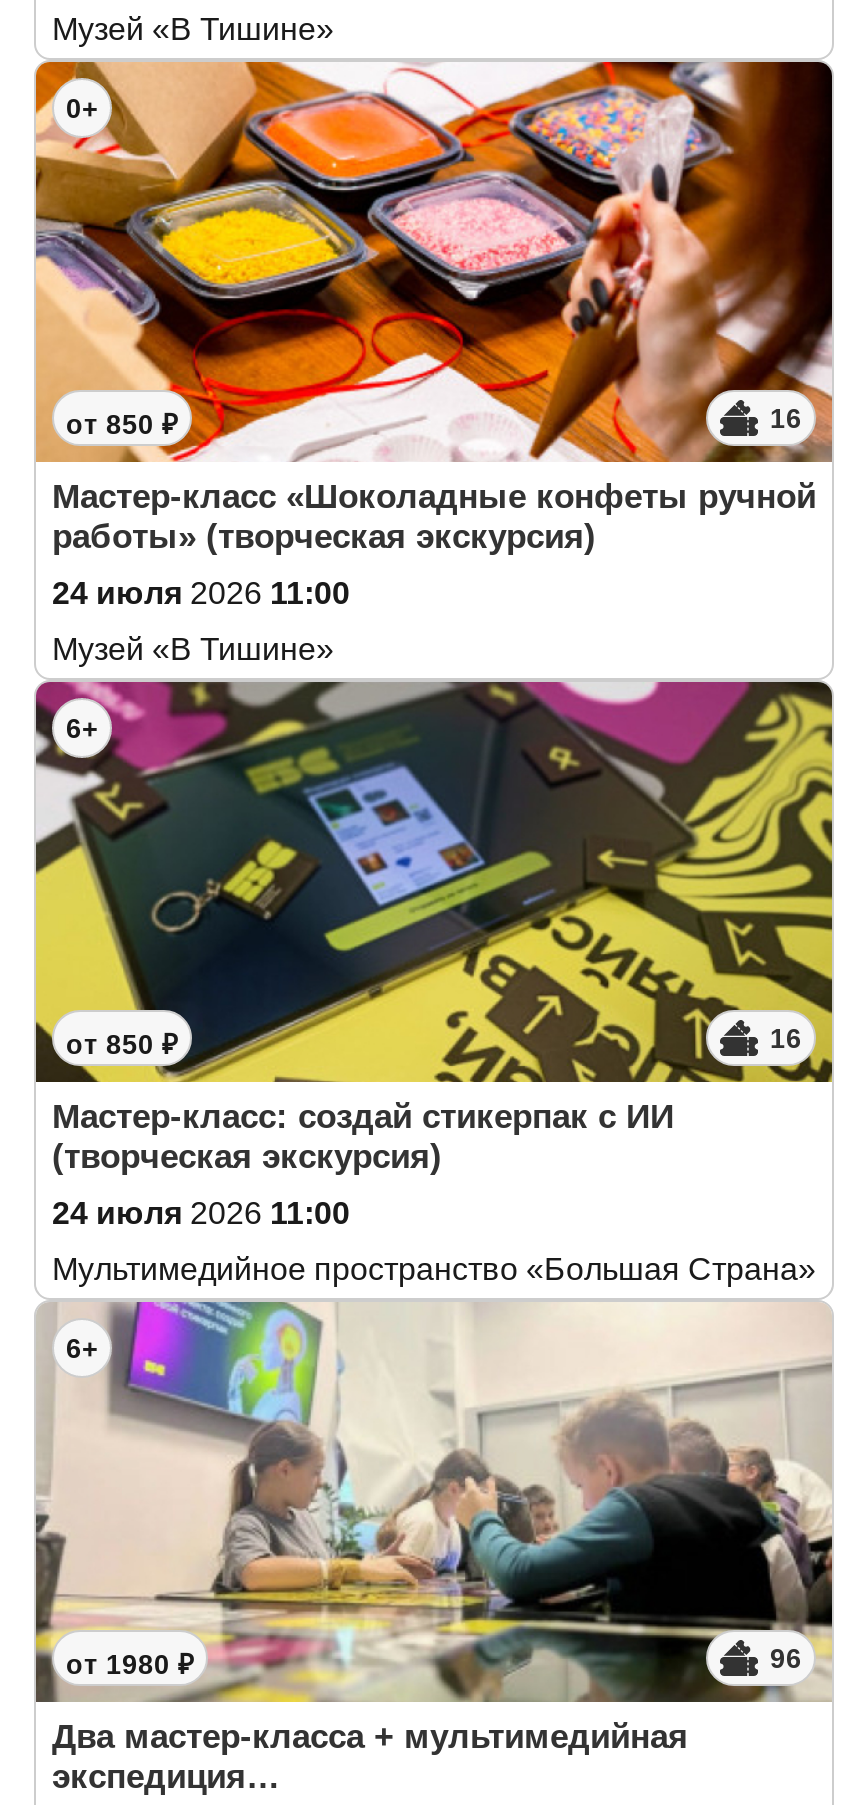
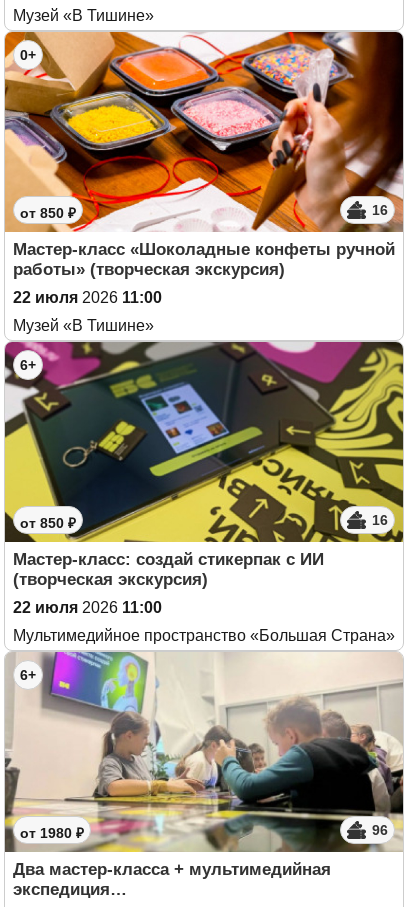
- 24 июля 2026 11:00
+ 22 июля 2026 11:00

- 24 июля 2026 11:00
+ 22 июля 2026 11:00
